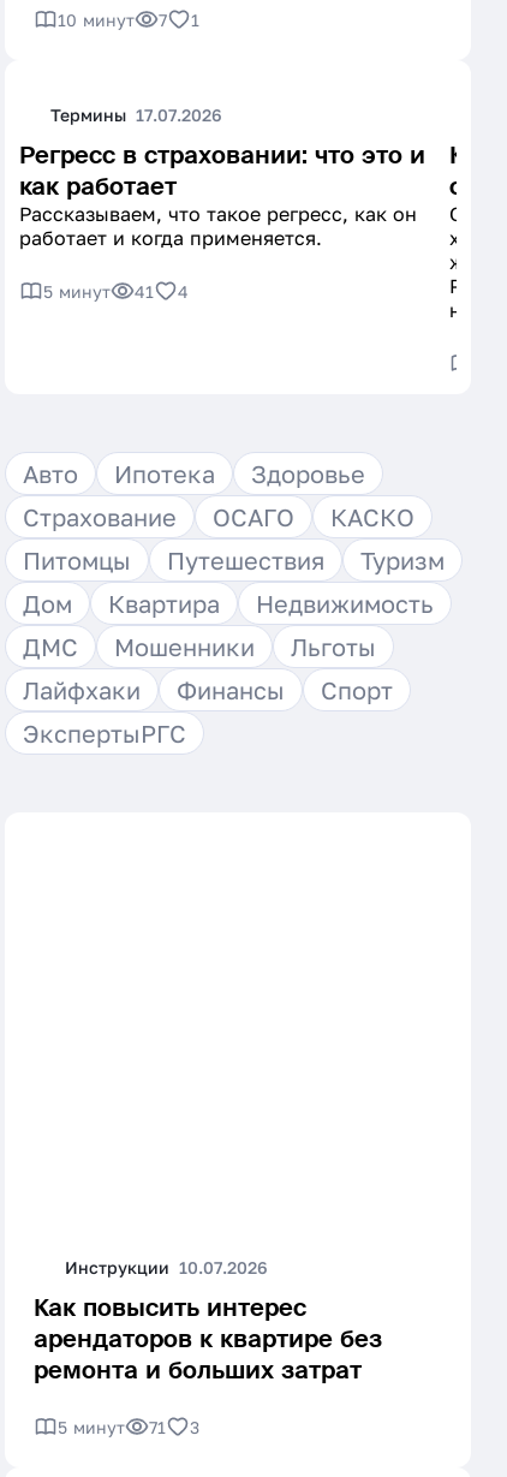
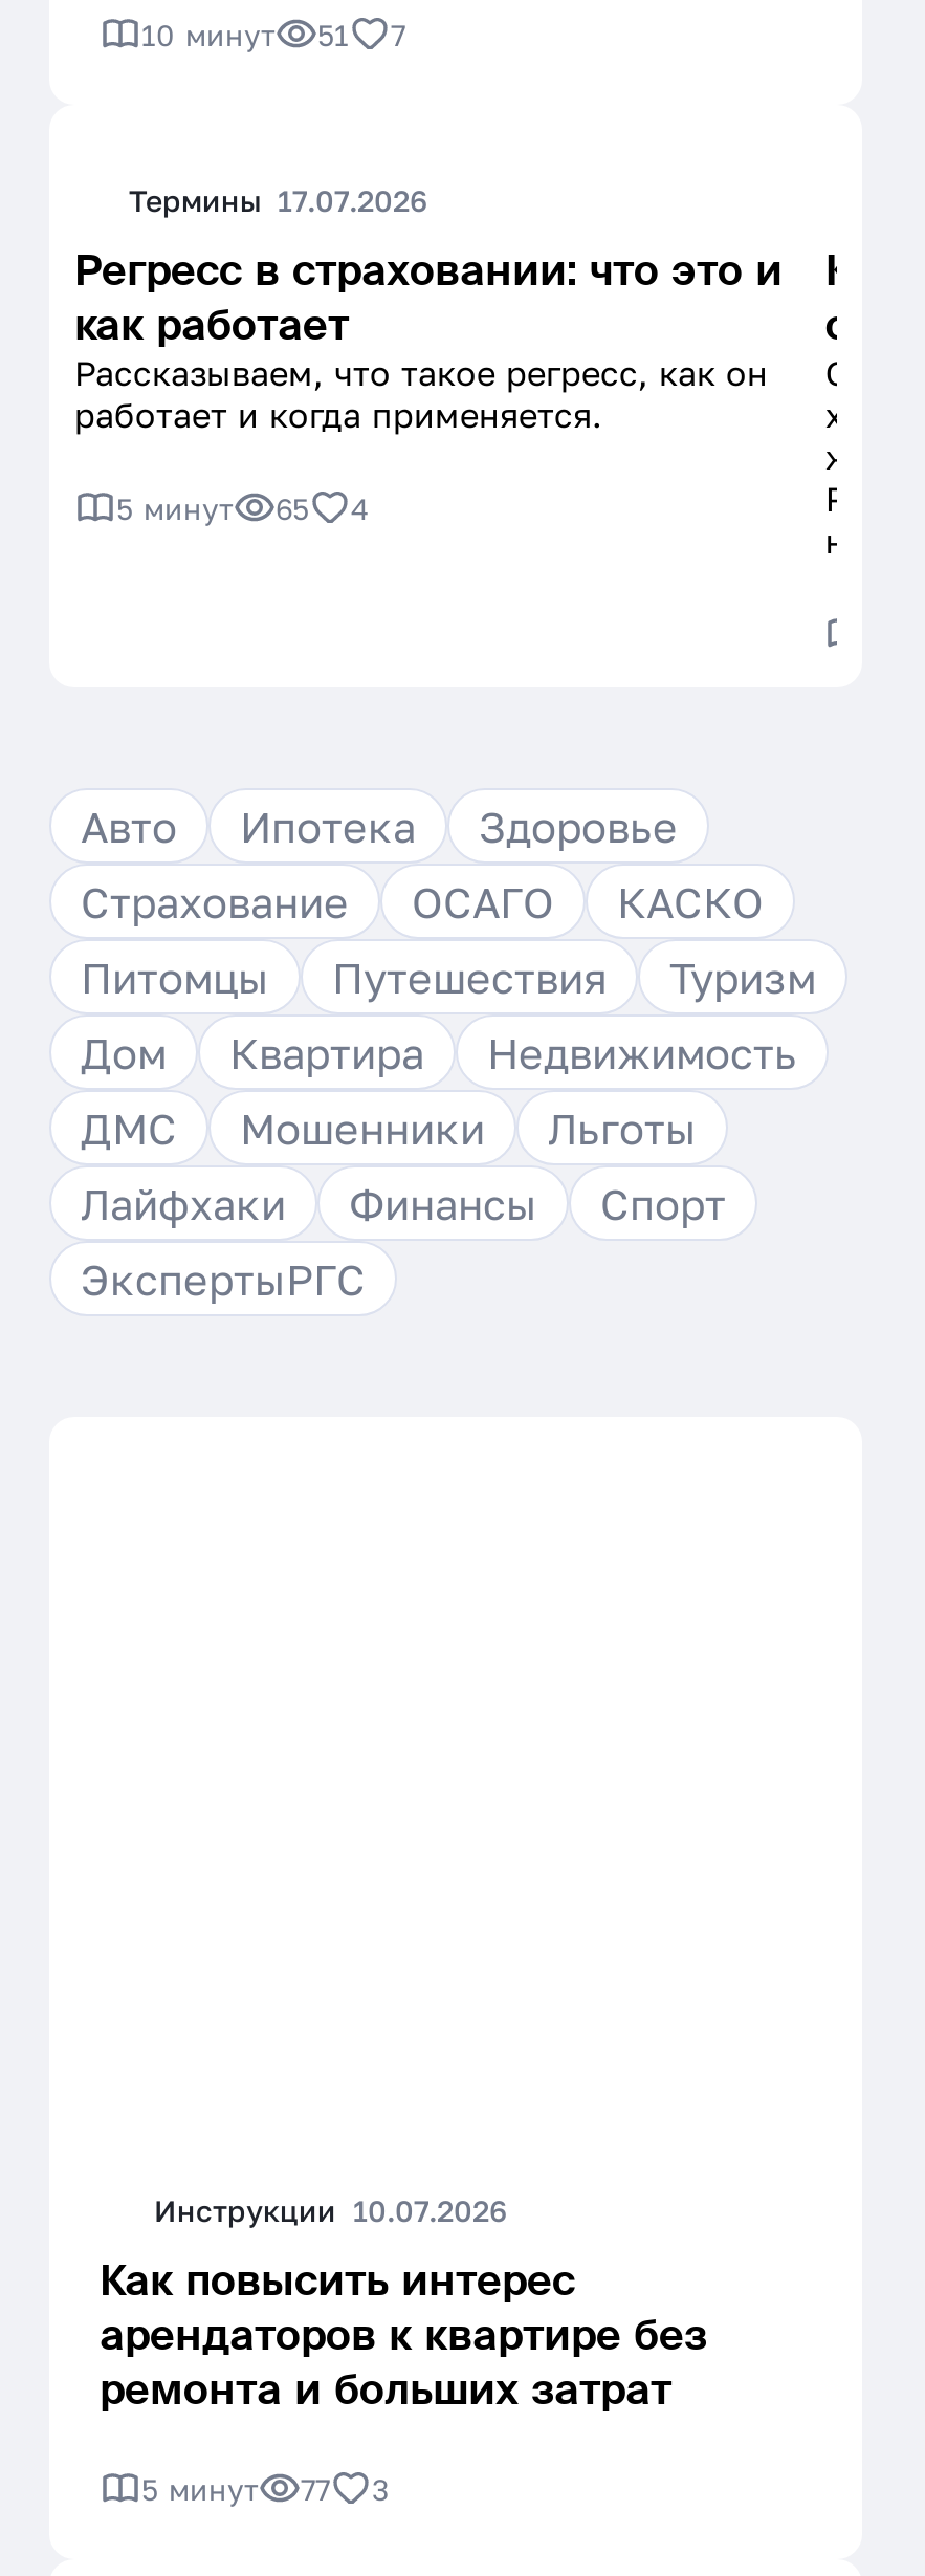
- 1

+ 51

- 5 минут 41 4
+ 5 минут 65 4

- 5 минут 71 3
+ 5 минут 77 3
